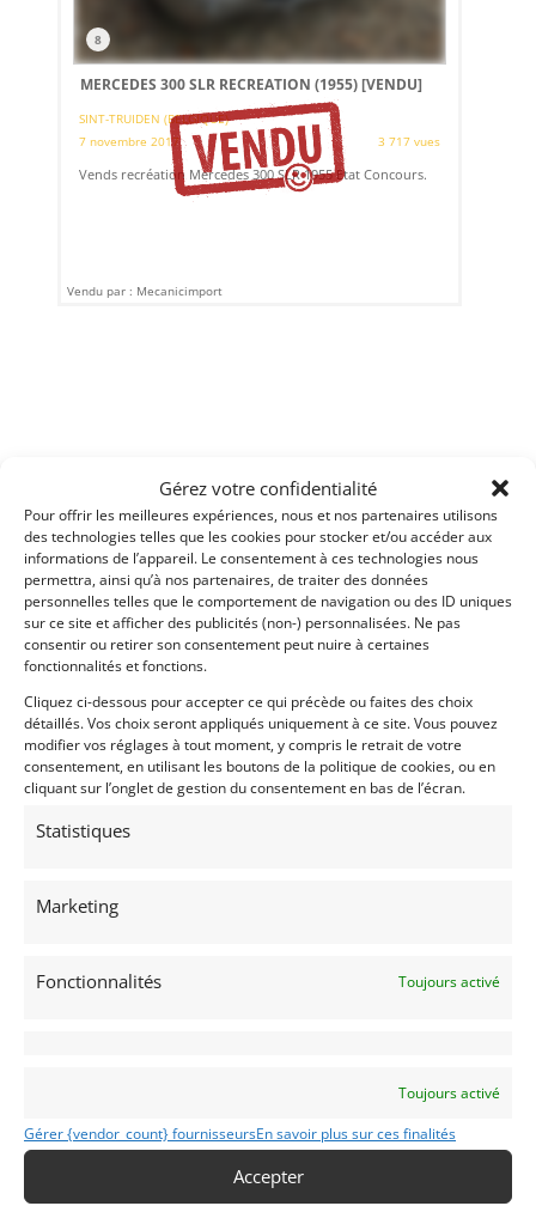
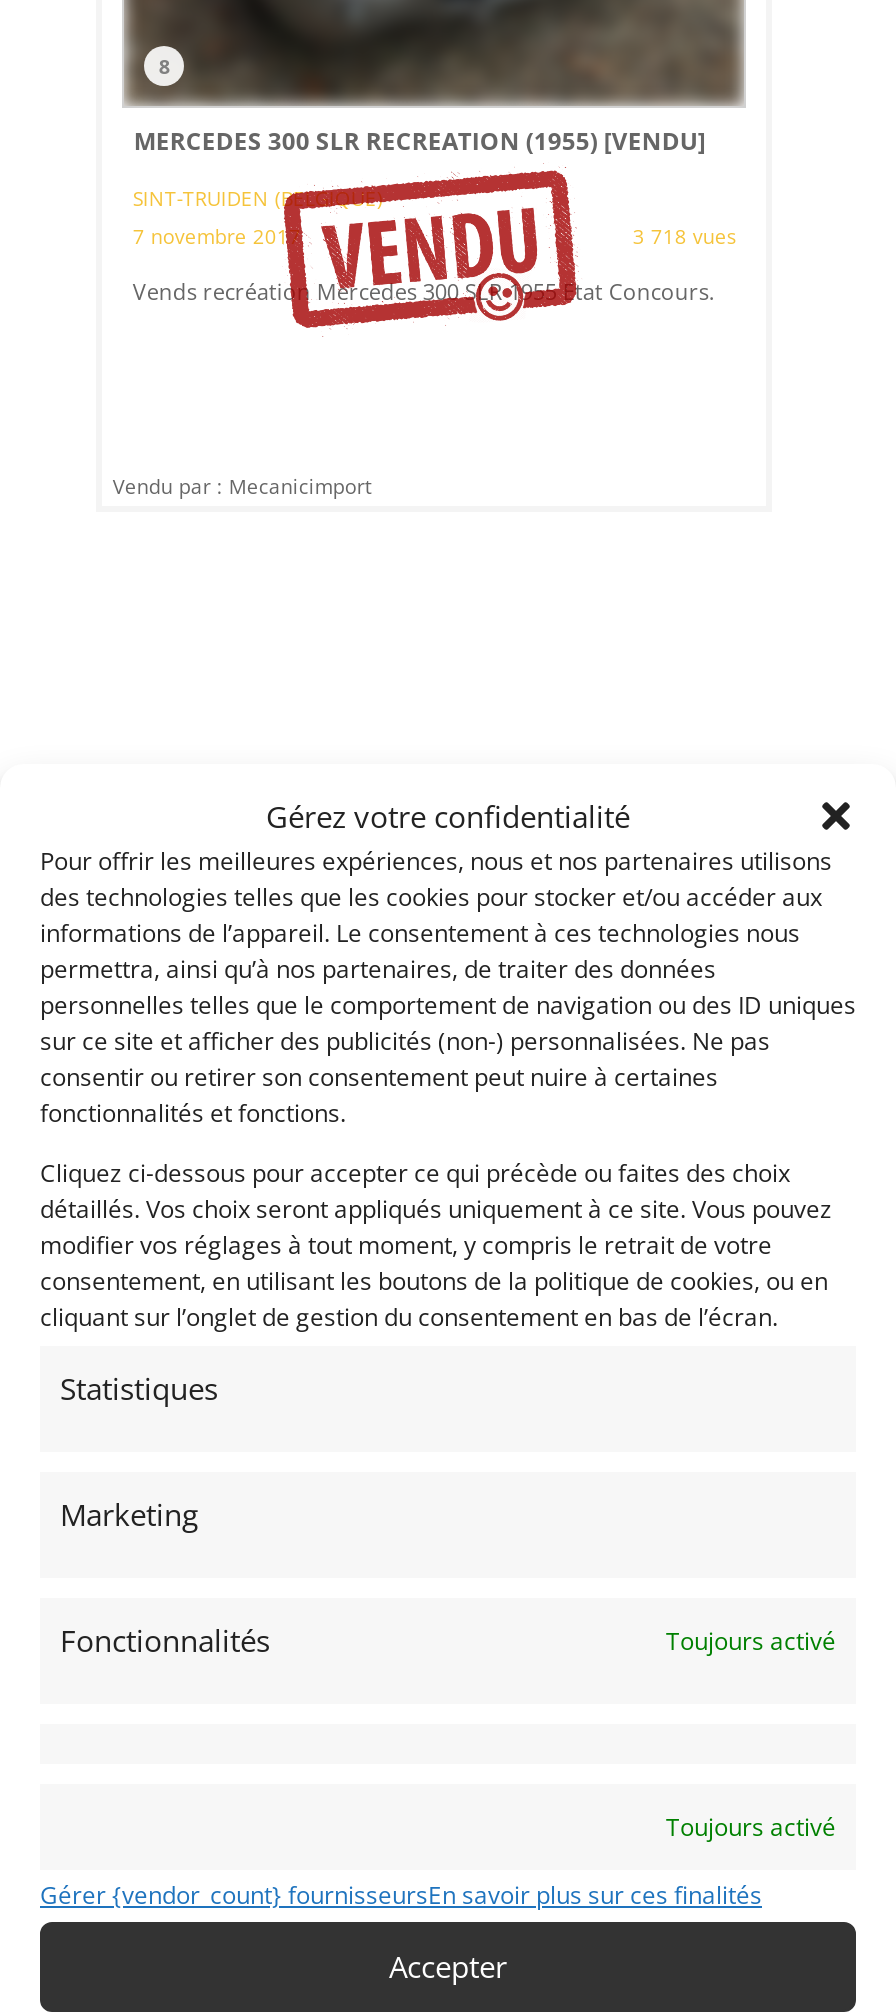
- 3 717 vues
+ 3 718 vues
